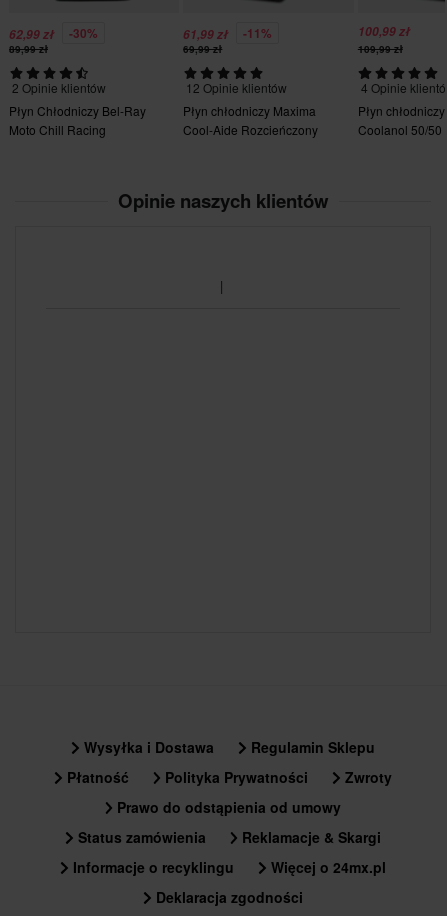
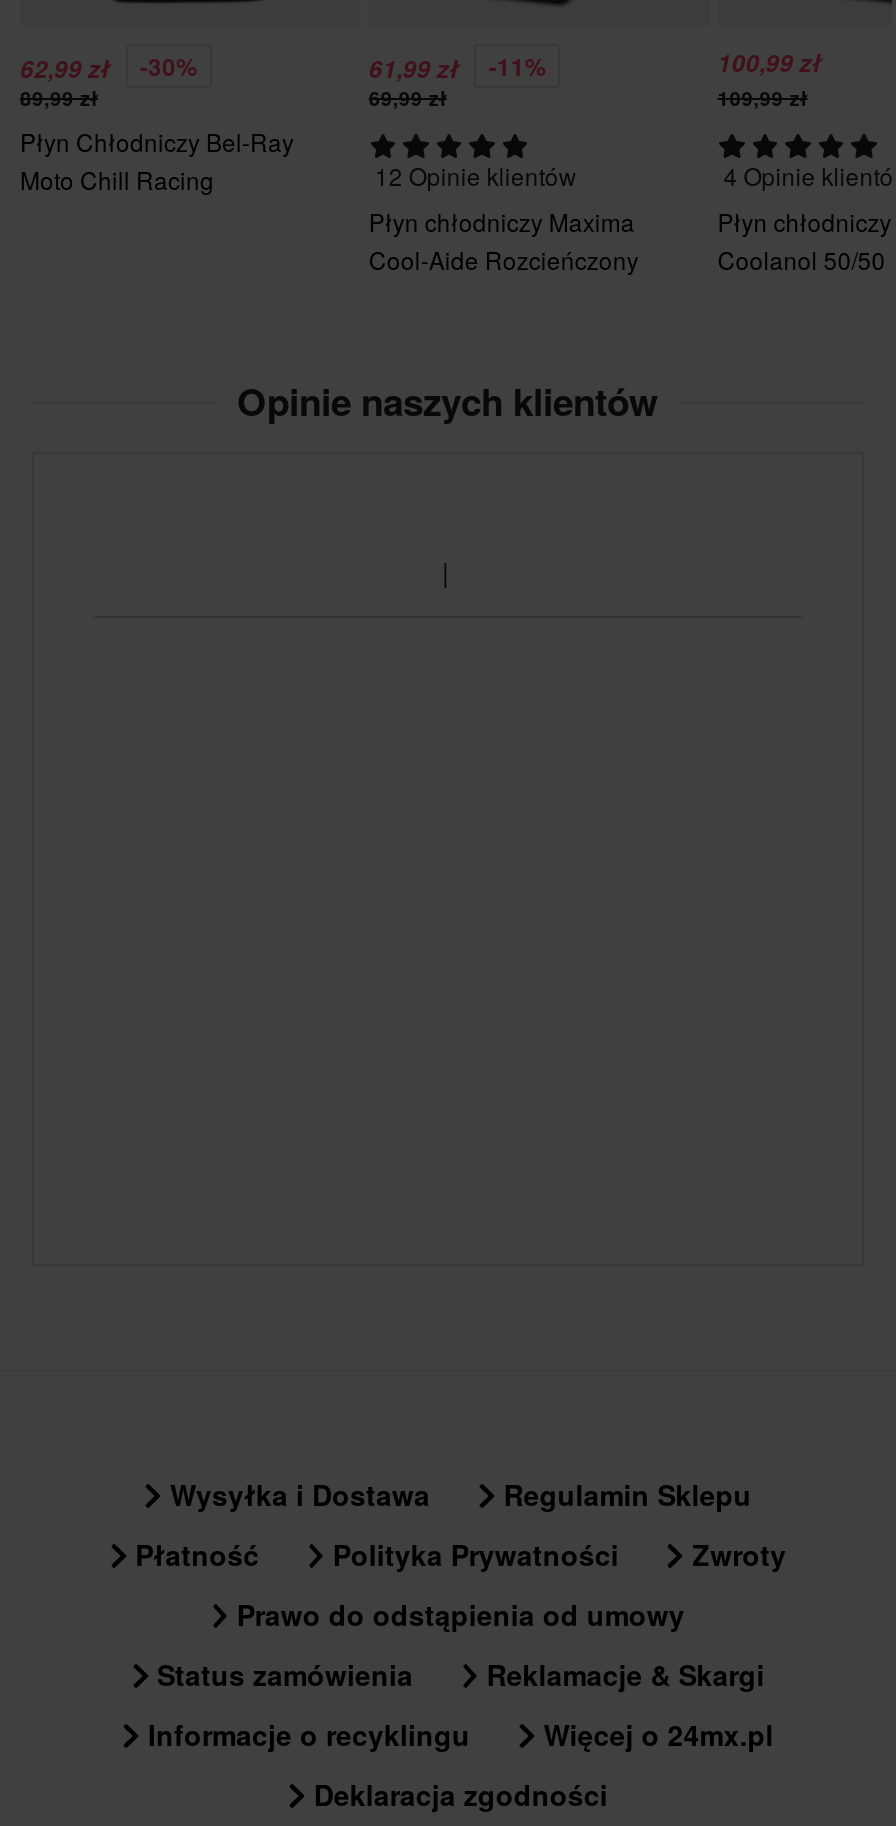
- 2 Opinie klientów

moved up: Płyn Chłodniczy Bel-Ray | Moto Chill Racing
